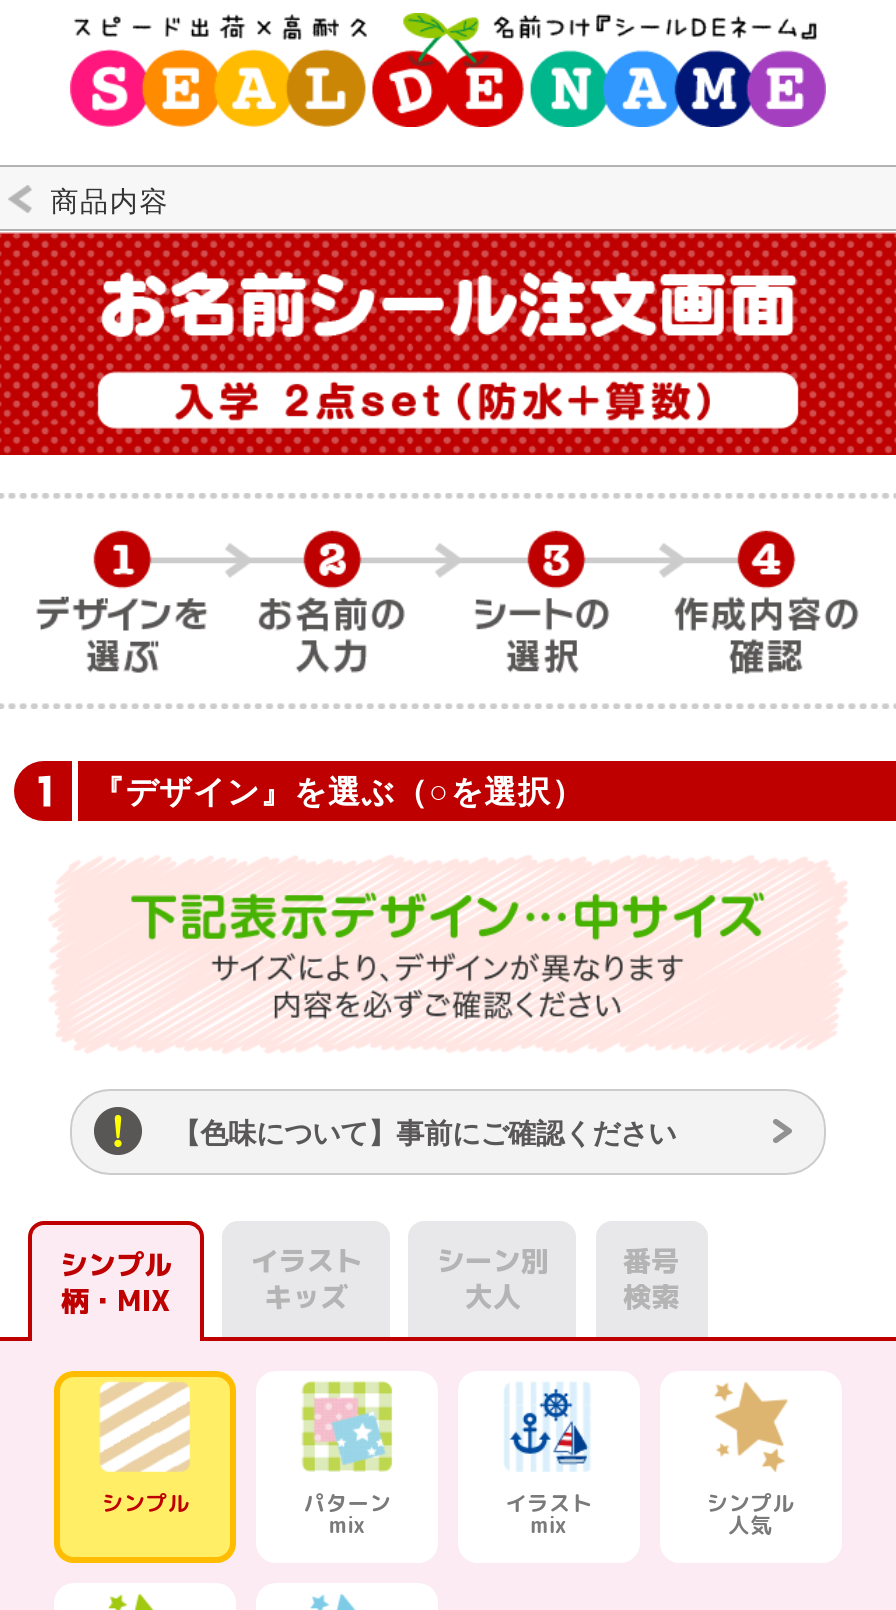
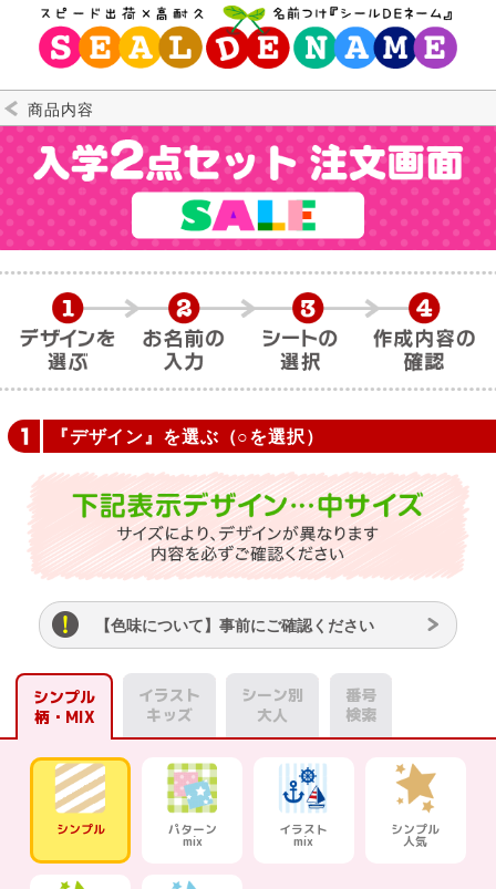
- [image]
+ [image]
